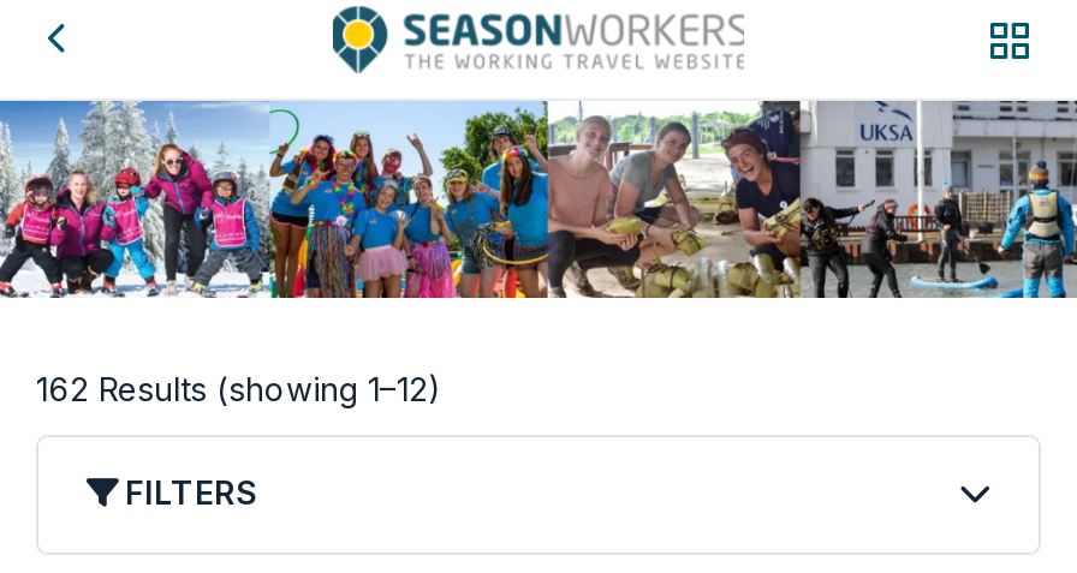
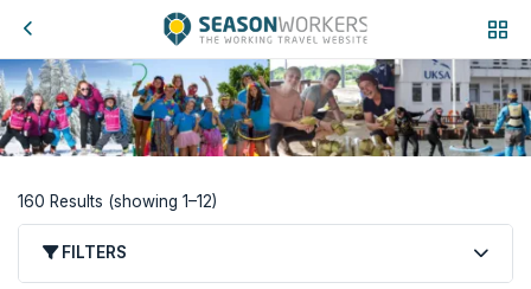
- 162 Results (showing 1–12)
+ 160 Results (showing 1–12)
